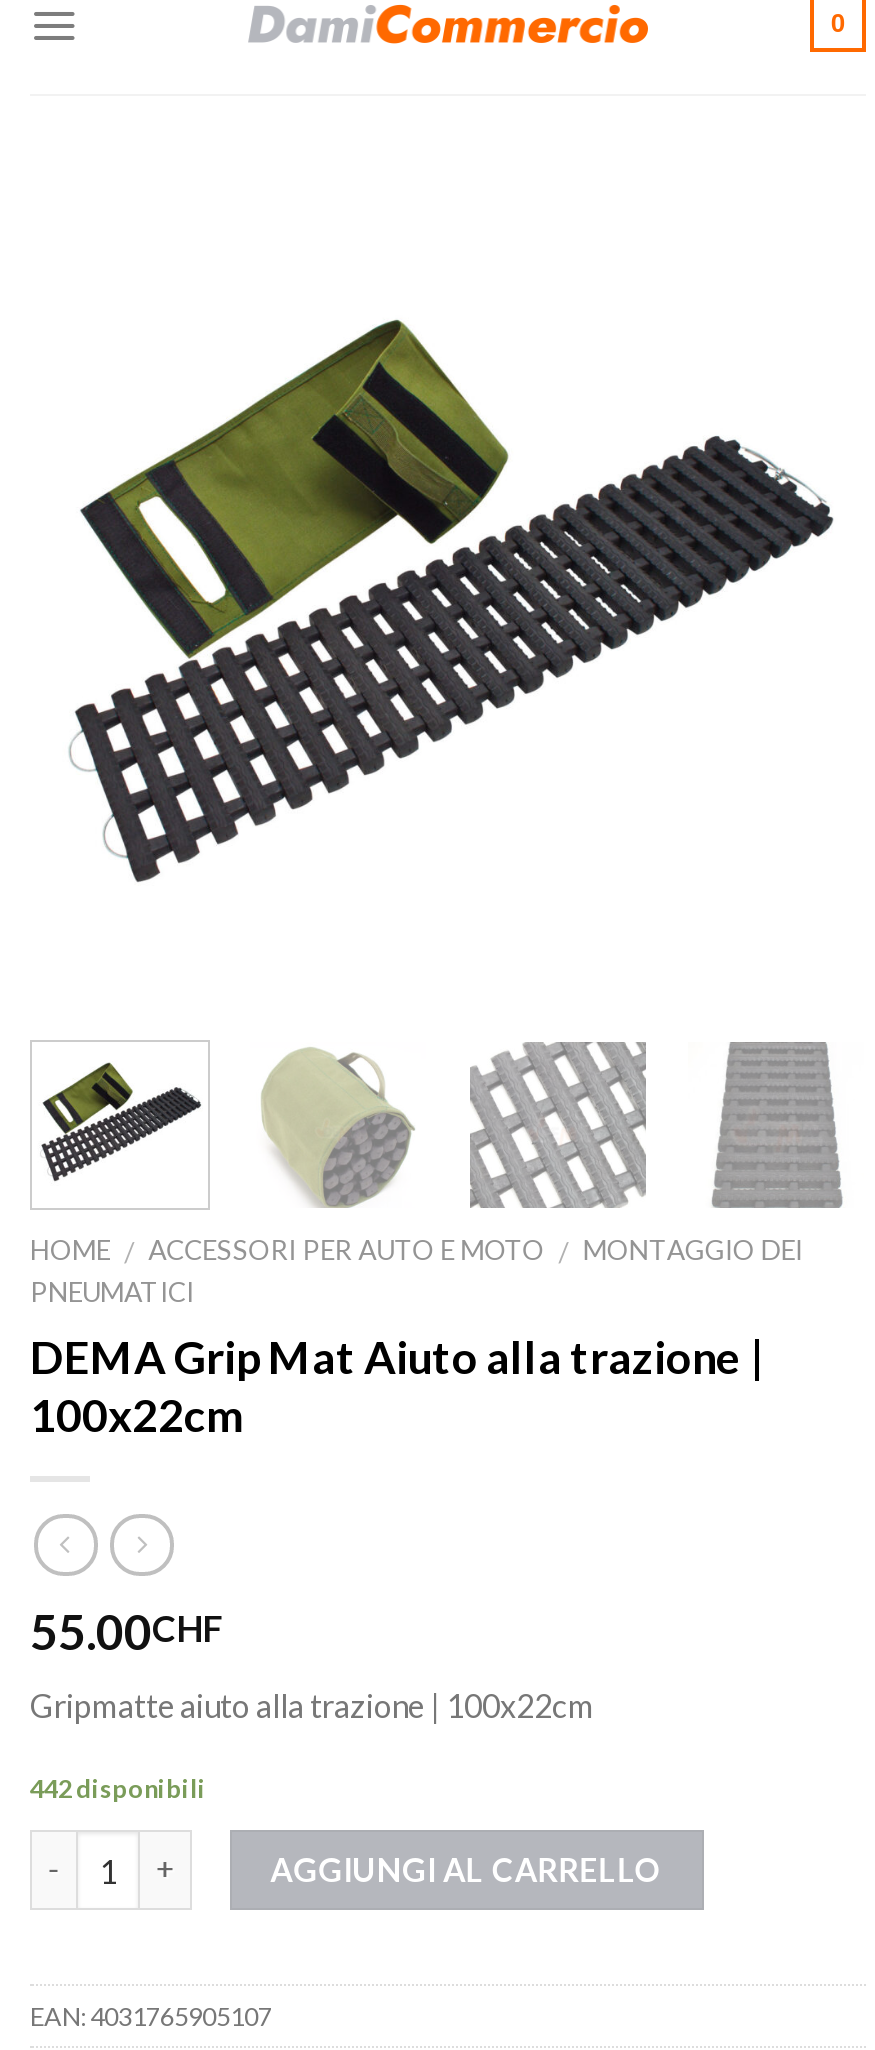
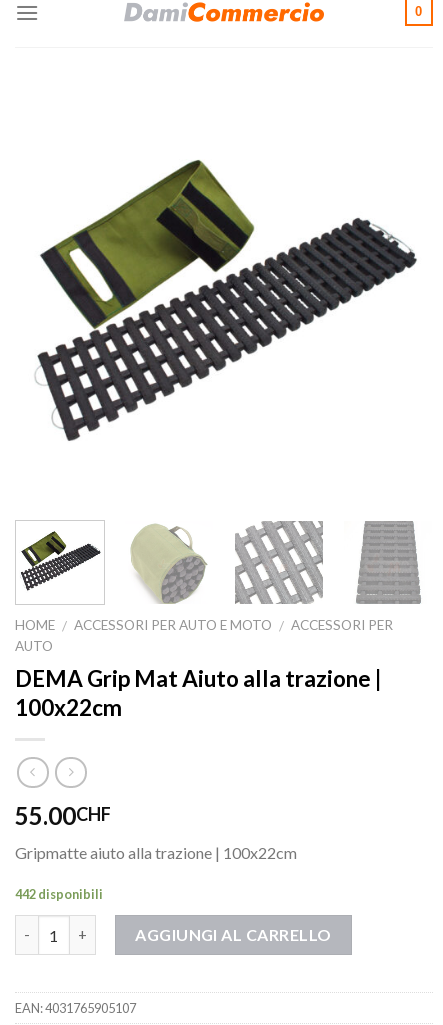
- HOME / ACCESSORI PER AUTO E MOTO / MONTAGGIO DEI
- PNEUMATICI
+ HOME / ACCESSORI PER AUTO E MOTO / ACCESSORI PER
+ AUTO
